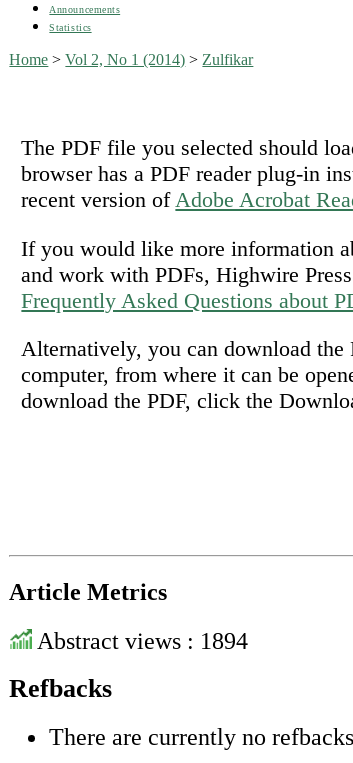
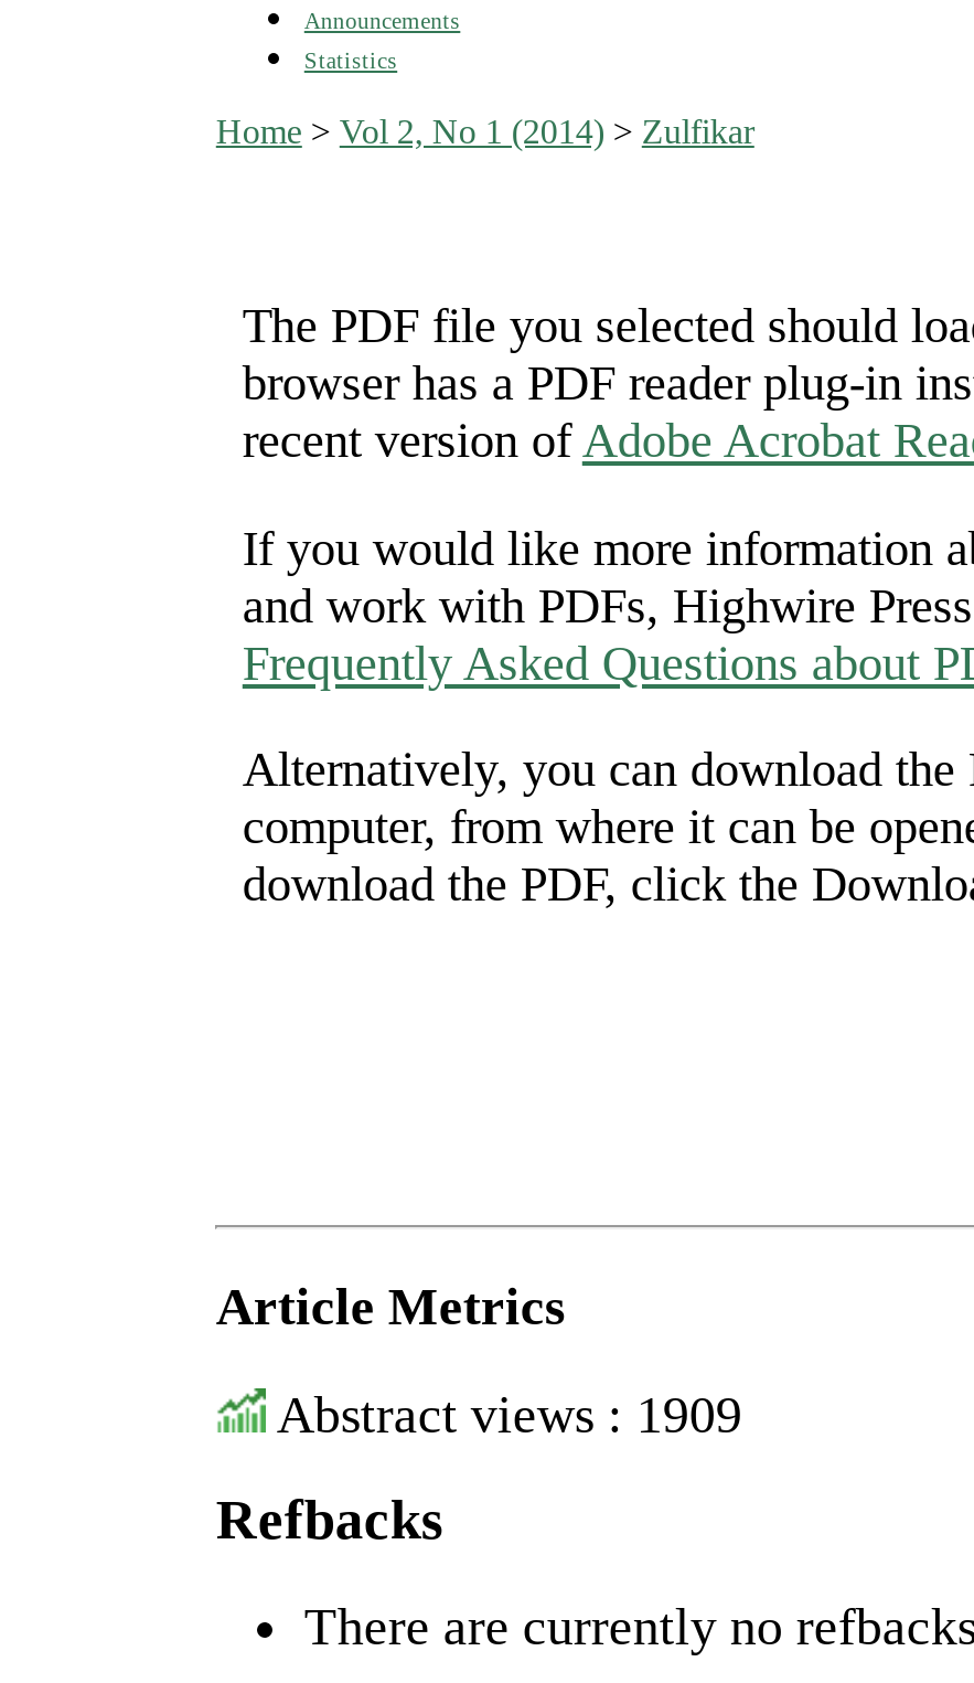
- Abstract views : 1894
+ Abstract views : 1909
